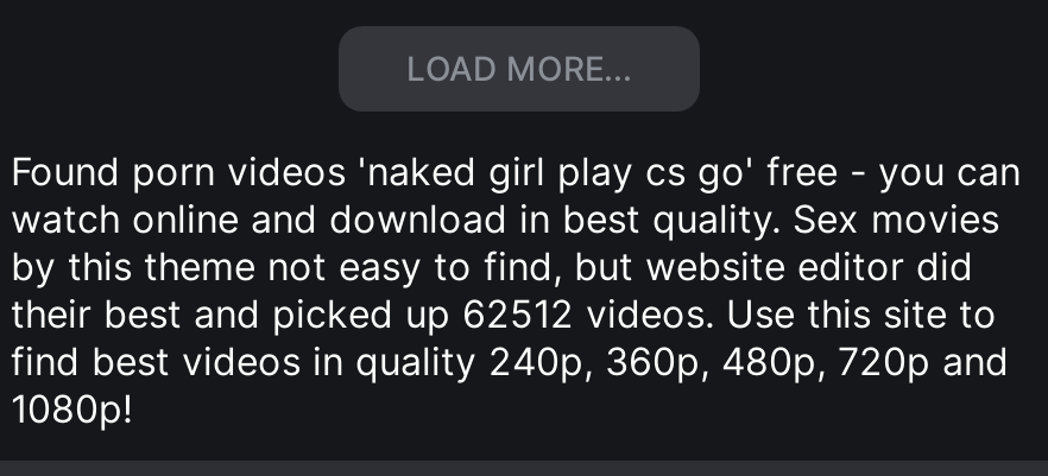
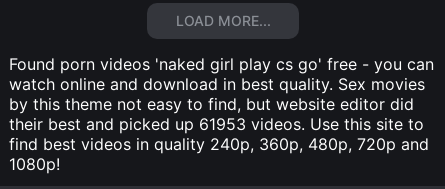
- their best and picked up 62512 videos. Use this site to
+ their best and picked up 61953 videos. Use this site to
